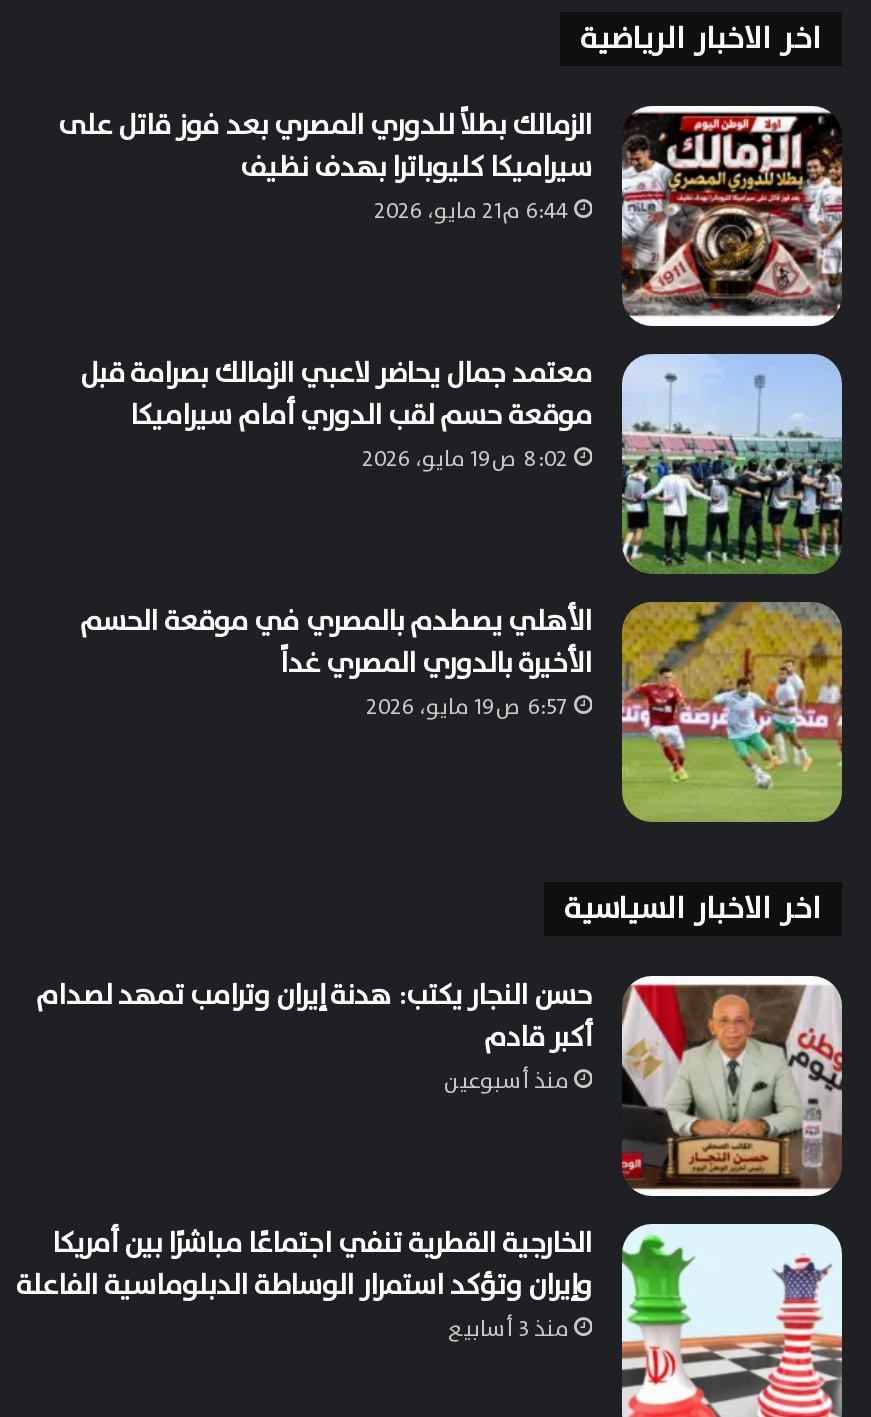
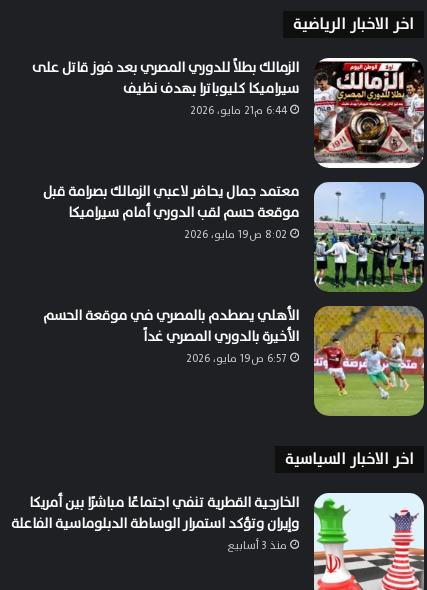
- [image]
- حسن النجار يكتب: هدنة إيران وترامب تمهد لصدام
- أكبر قادم
- منذ أسبوعين
